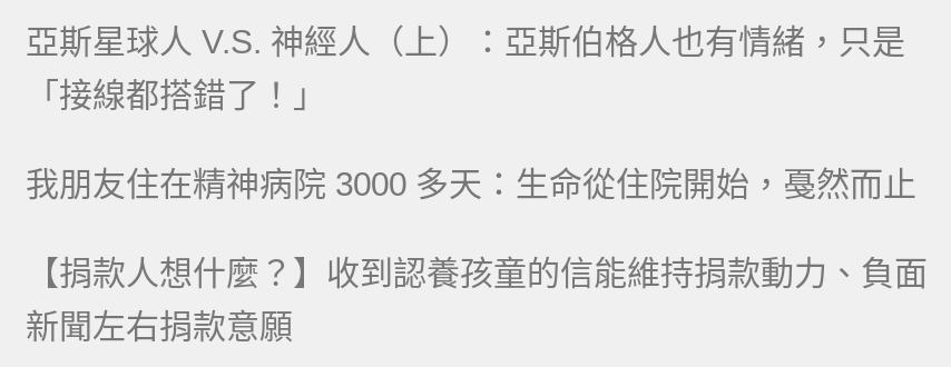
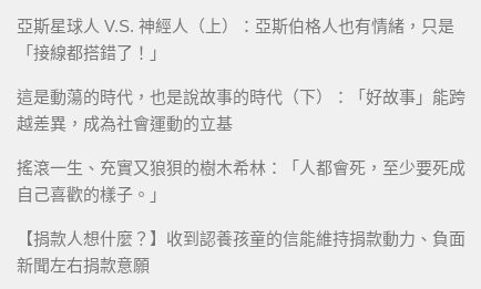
- 我朋友住在精神病院 3000 多天：生命從住院開始，戞然而止
+ 這是動蕩的時代，也是說故事的時代（下）：「好故事」能跨
+ 越差異，成為社會運動的立基
+ 搖滾一生、充實又狼狽的樹木希林：「人都會死，至少要死成
+ 自己喜歡的樣子。」
